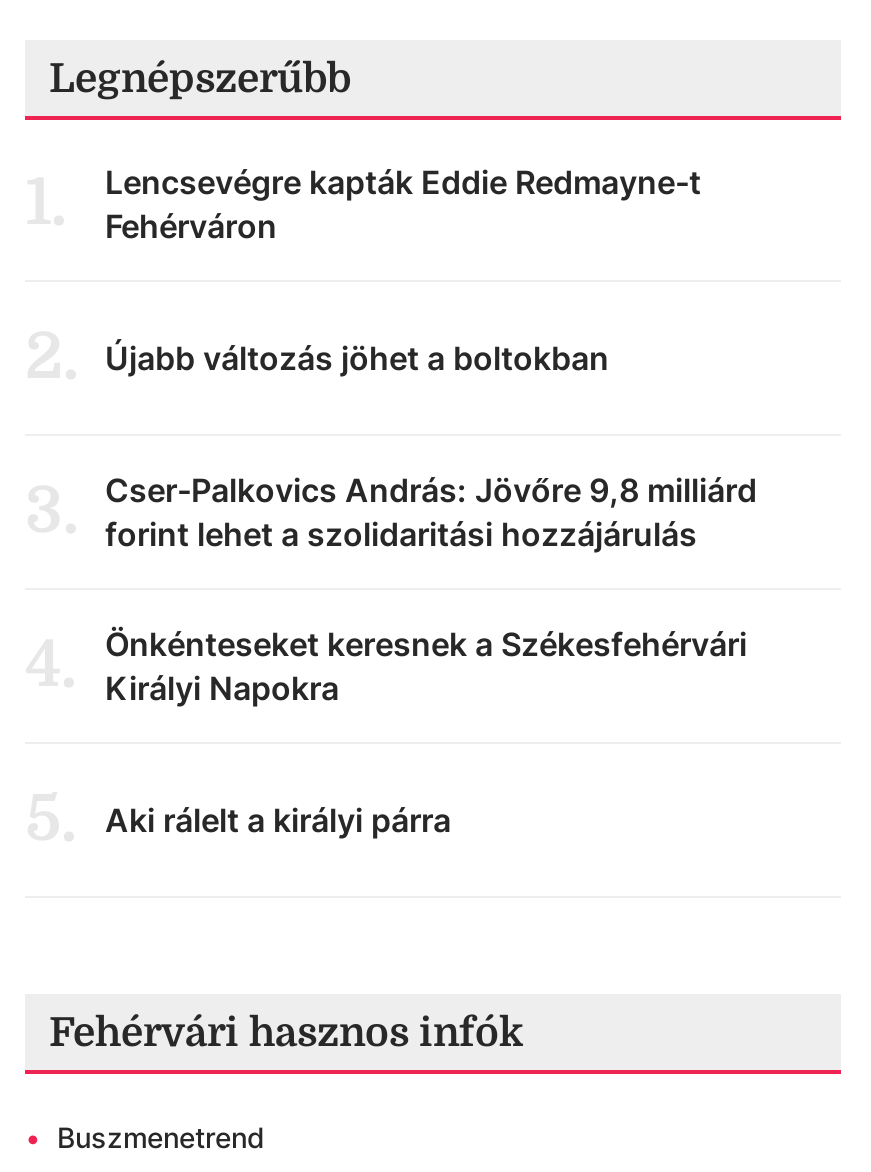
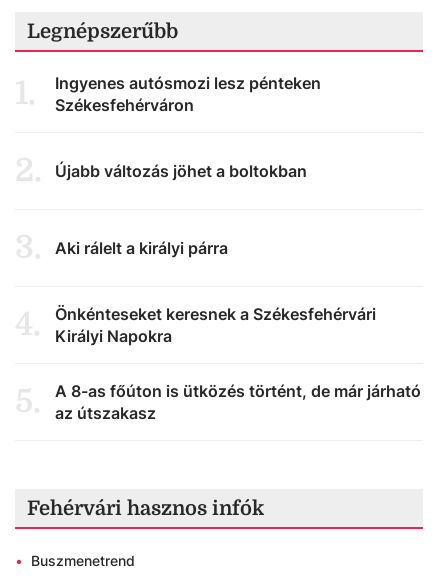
- Lencsevégre kapták Eddie Redmayne-t
- Fehérváron
+ Ingyenes autósmozi lesz pénteken
+ Székesfehérváron

- Cser-Palkovics András: Jövőre 9,8 milliárd
- forint lehet a szolidaritási hozzájárulás

+ A 8-as főúton is ütközés történt, de már járható
+ az útszakasz

moved up: Aki rálelt a királyi párra
